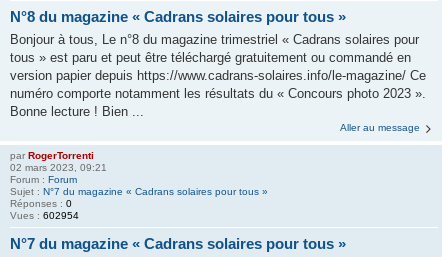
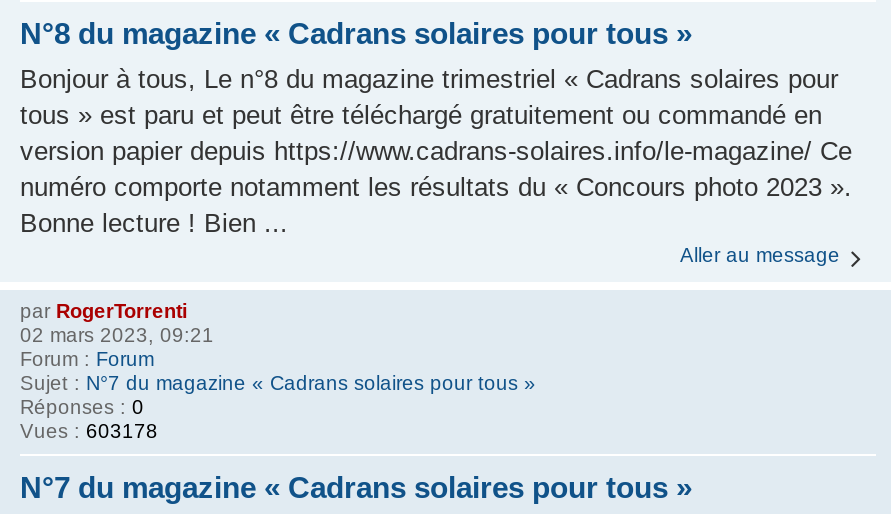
- Vues : 602954
+ Vues : 603178
